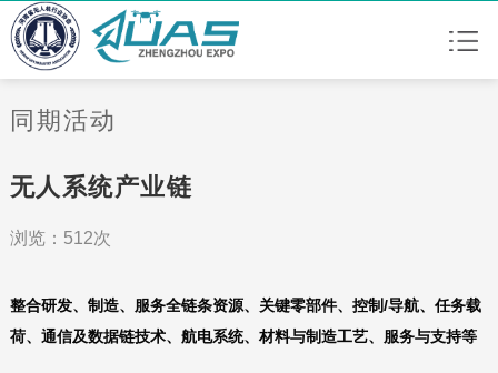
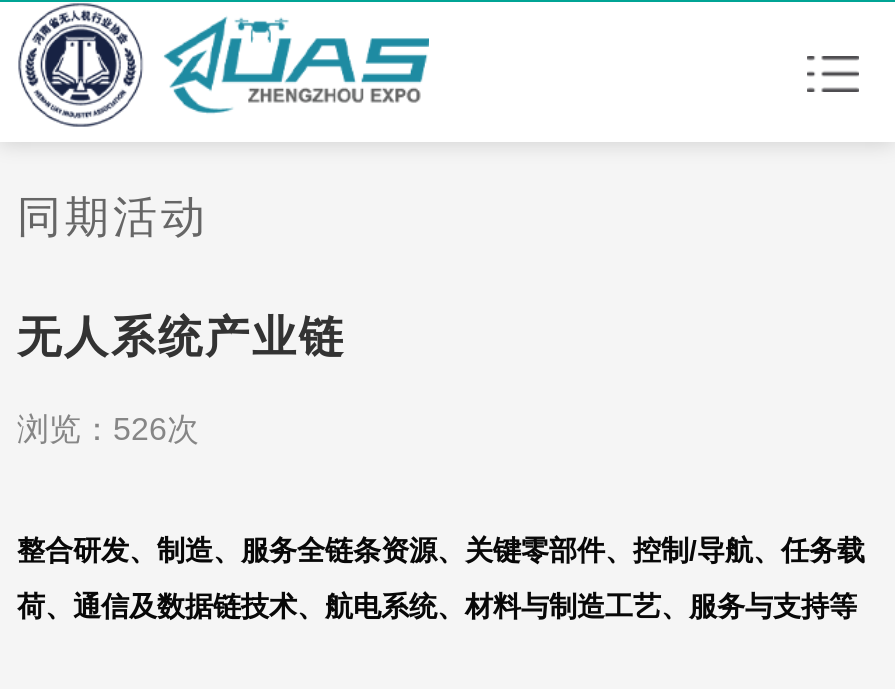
- 浏览：512次
+ 浏览：526次
